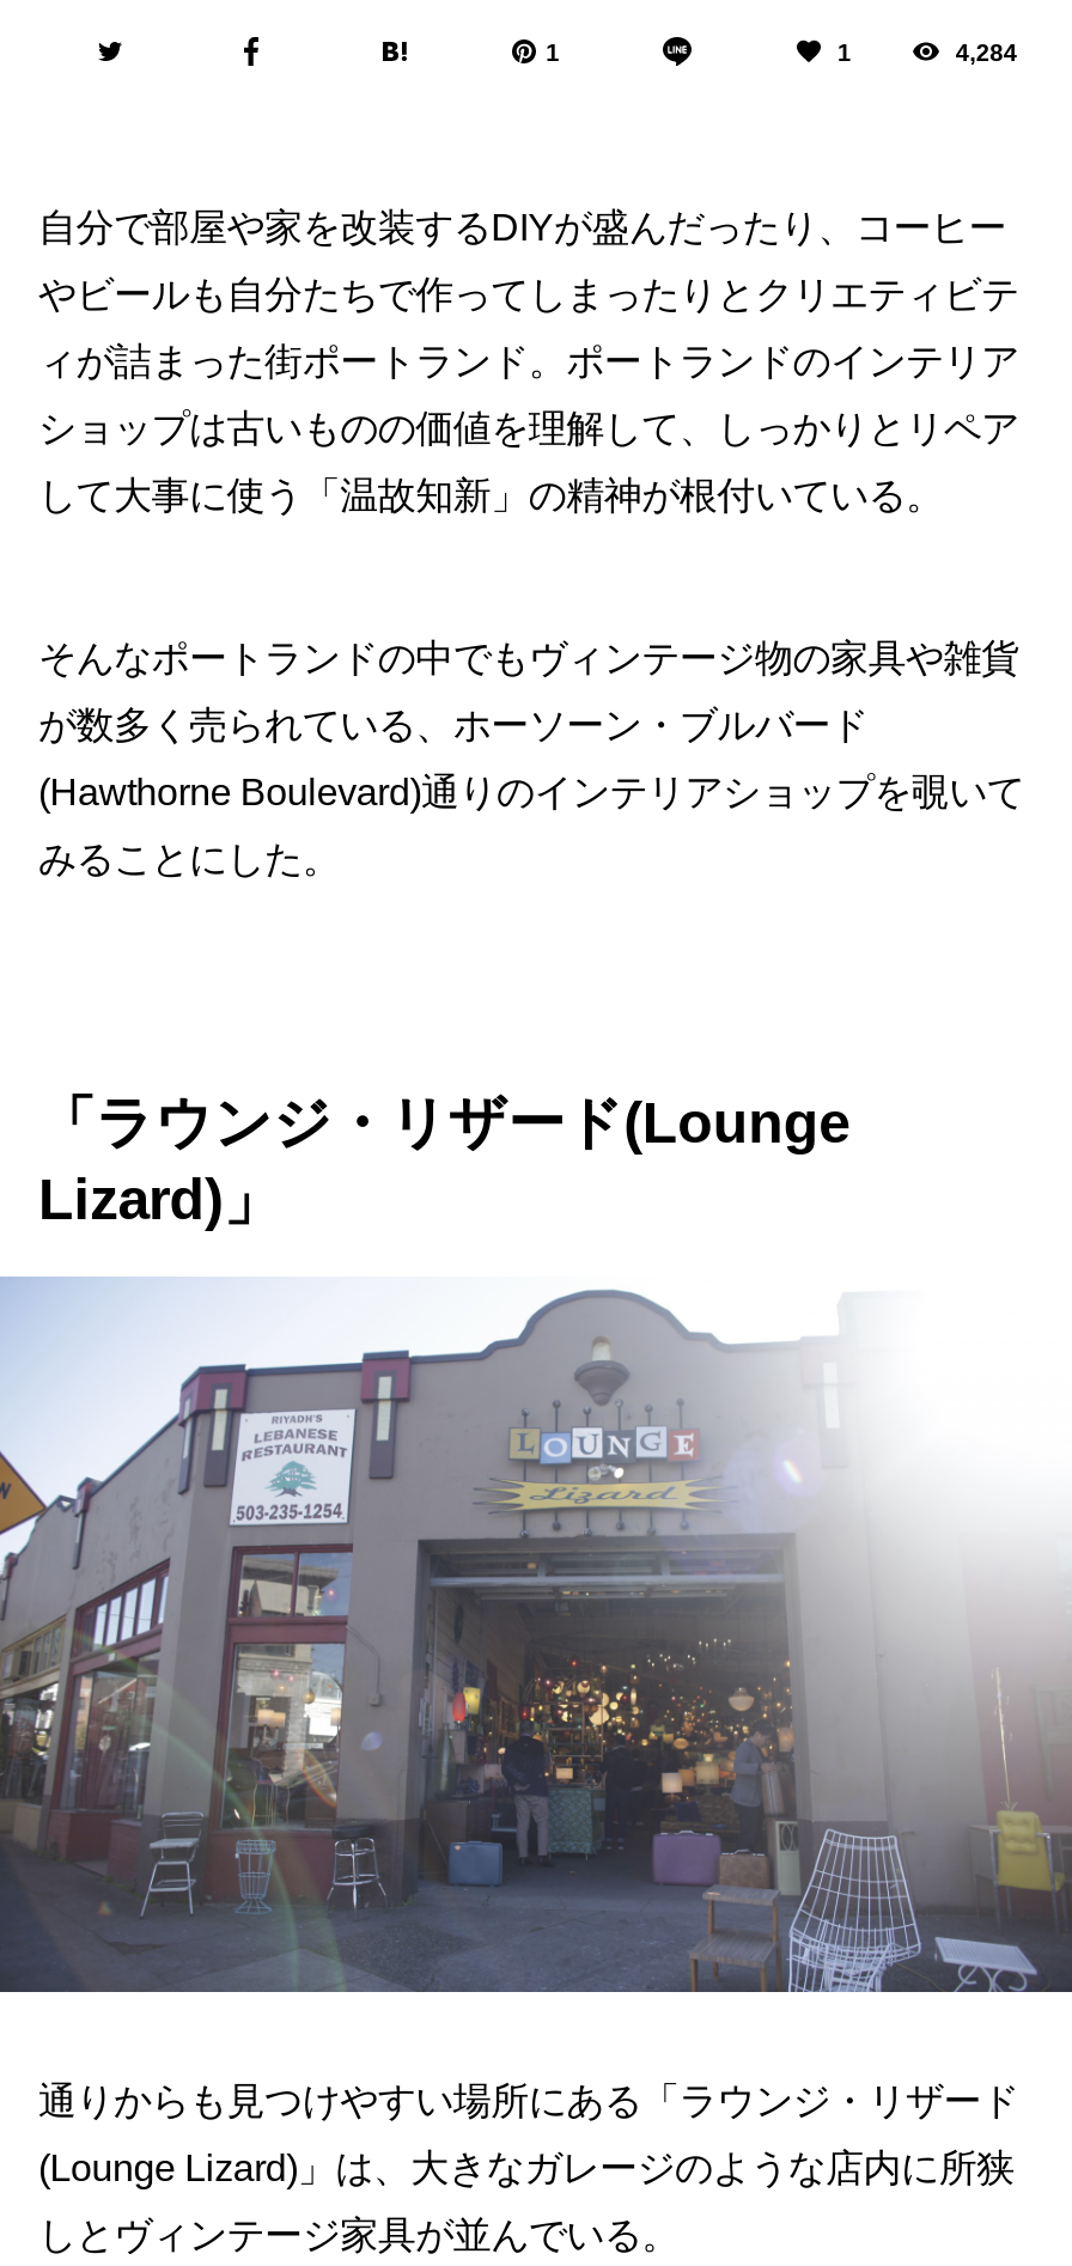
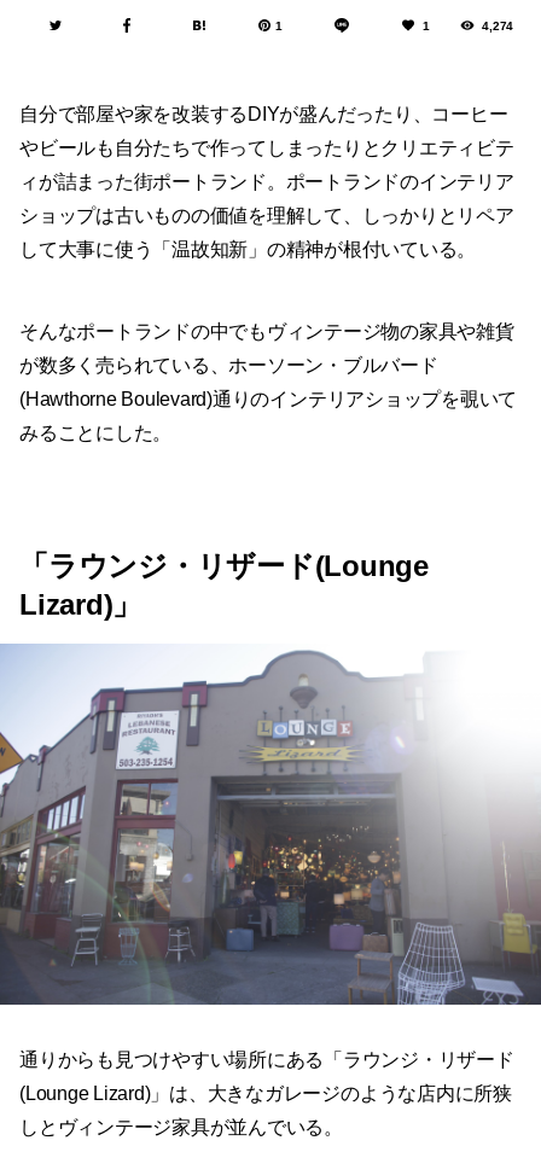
- 4,284
+ 4,274
